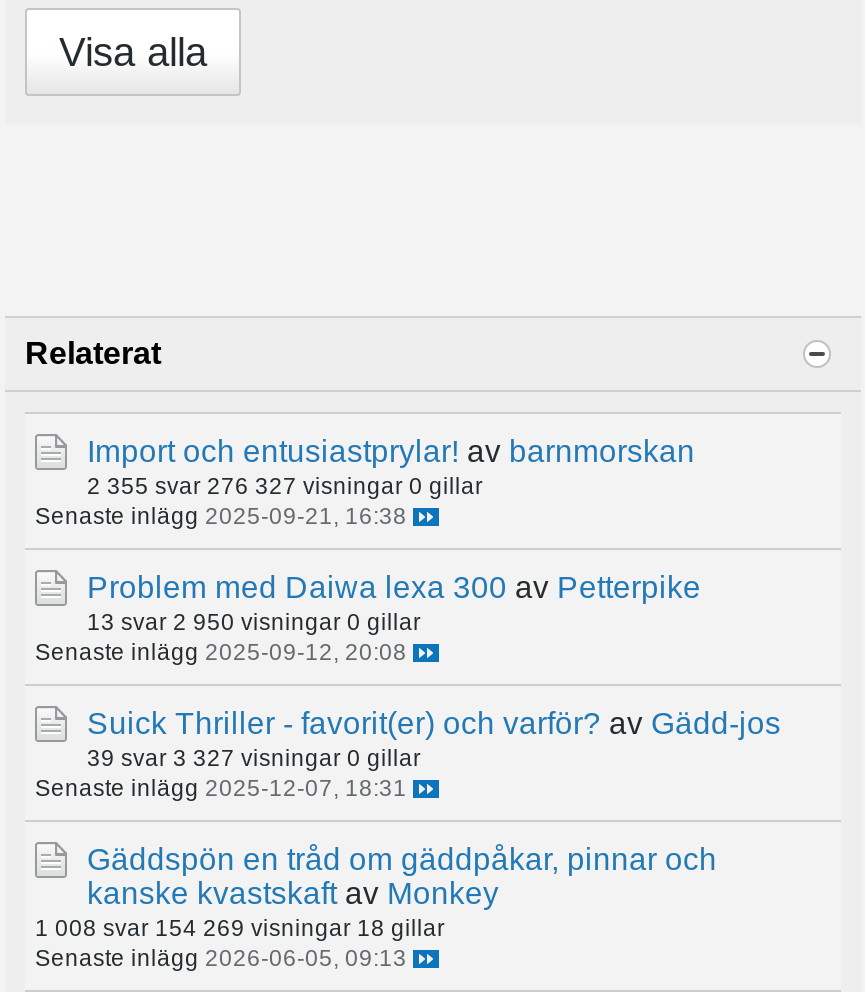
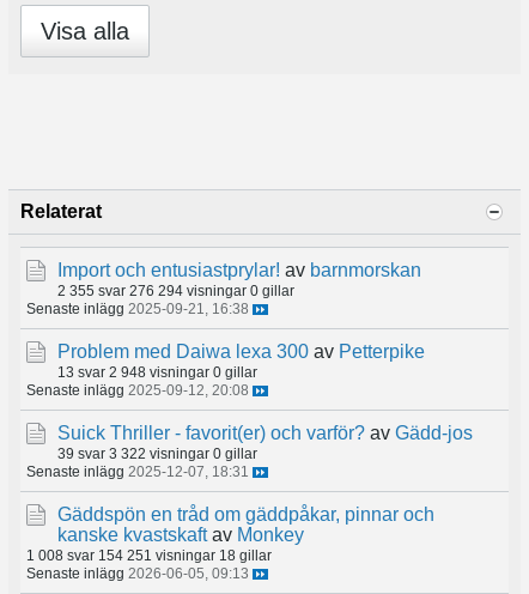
- 2 355 svar 276 327 visningar 0 gillar
+ 2 355 svar 276 294 visningar 0 gillar

- 13 svar 2 950 visningar 0 gillar
+ 13 svar 2 948 visningar 0 gillar

- 39 svar 3 327 visningar 0 gillar
+ 39 svar 3 322 visningar 0 gillar

- 1 008 svar 154 269 visningar 18 gillar
+ 1 008 svar 154 251 visningar 18 gillar
